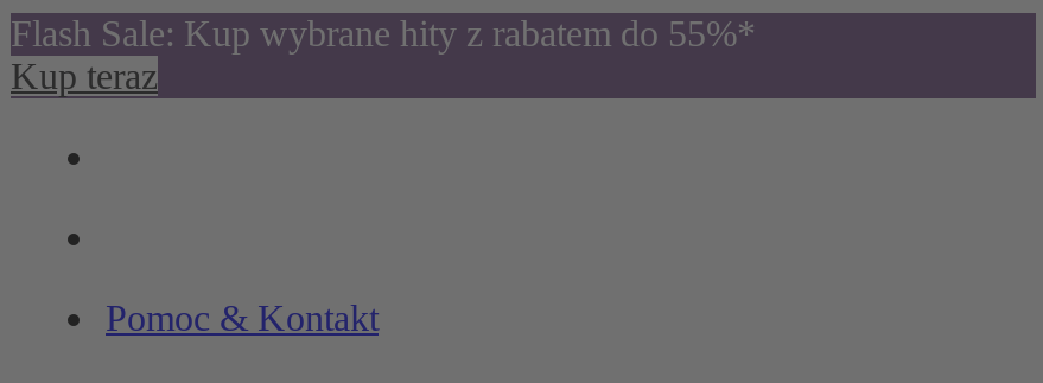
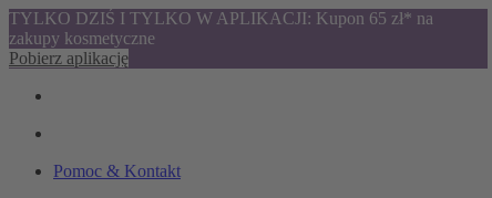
- Flash Sale: Kup wybrane hity z rabatem do 55%*
- Kup teraz
+ TYLKO DZIŚ I TYLKO W APLIKACJI: Kupon 65 zł* na
+ zakupy kosmetyczne
+ Pobierz aplikację
